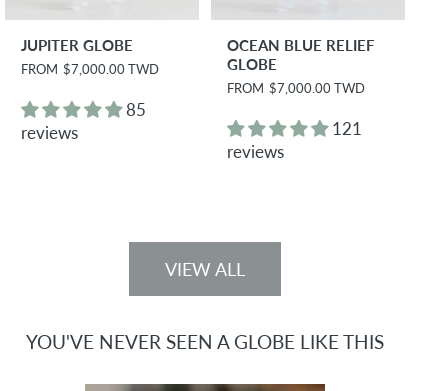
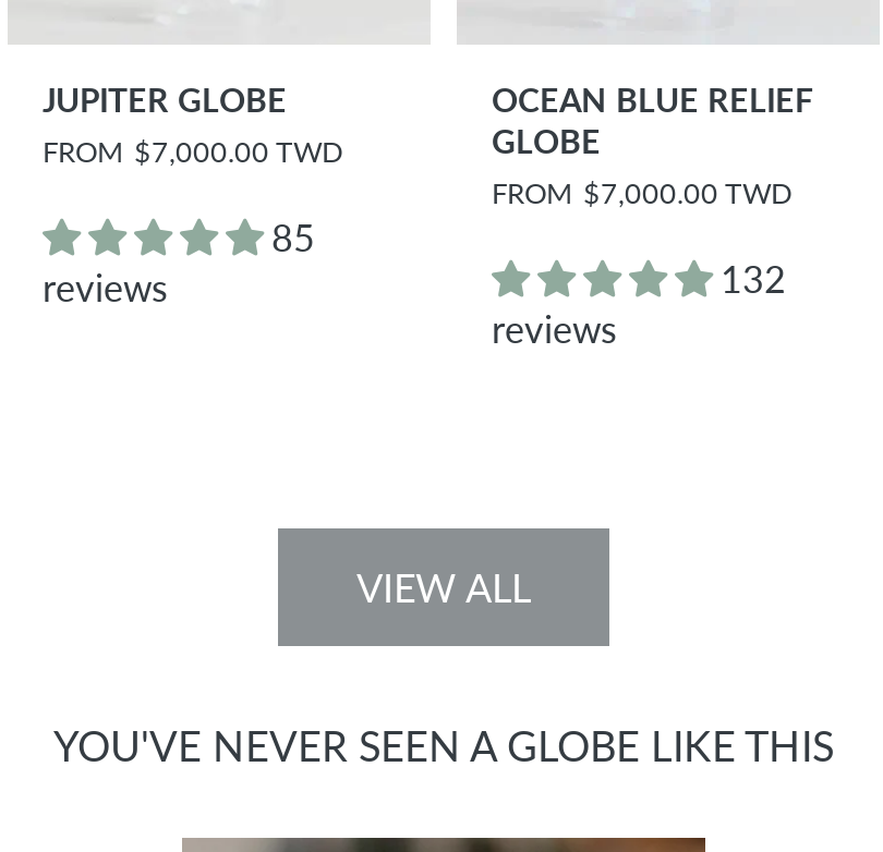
- 121
+ 132
